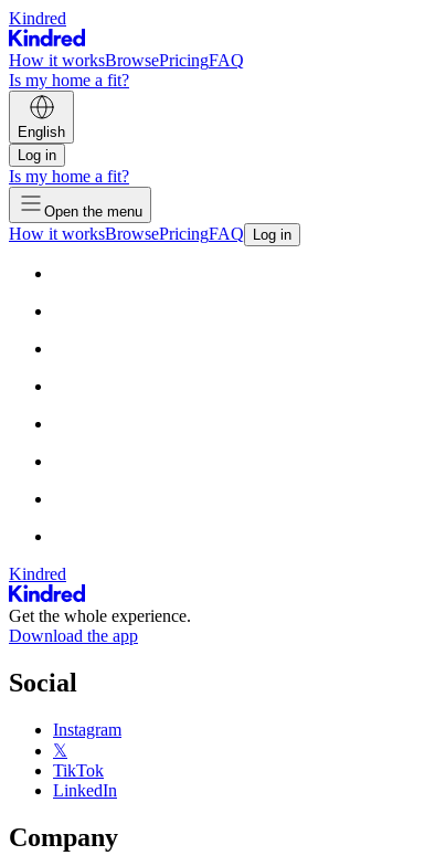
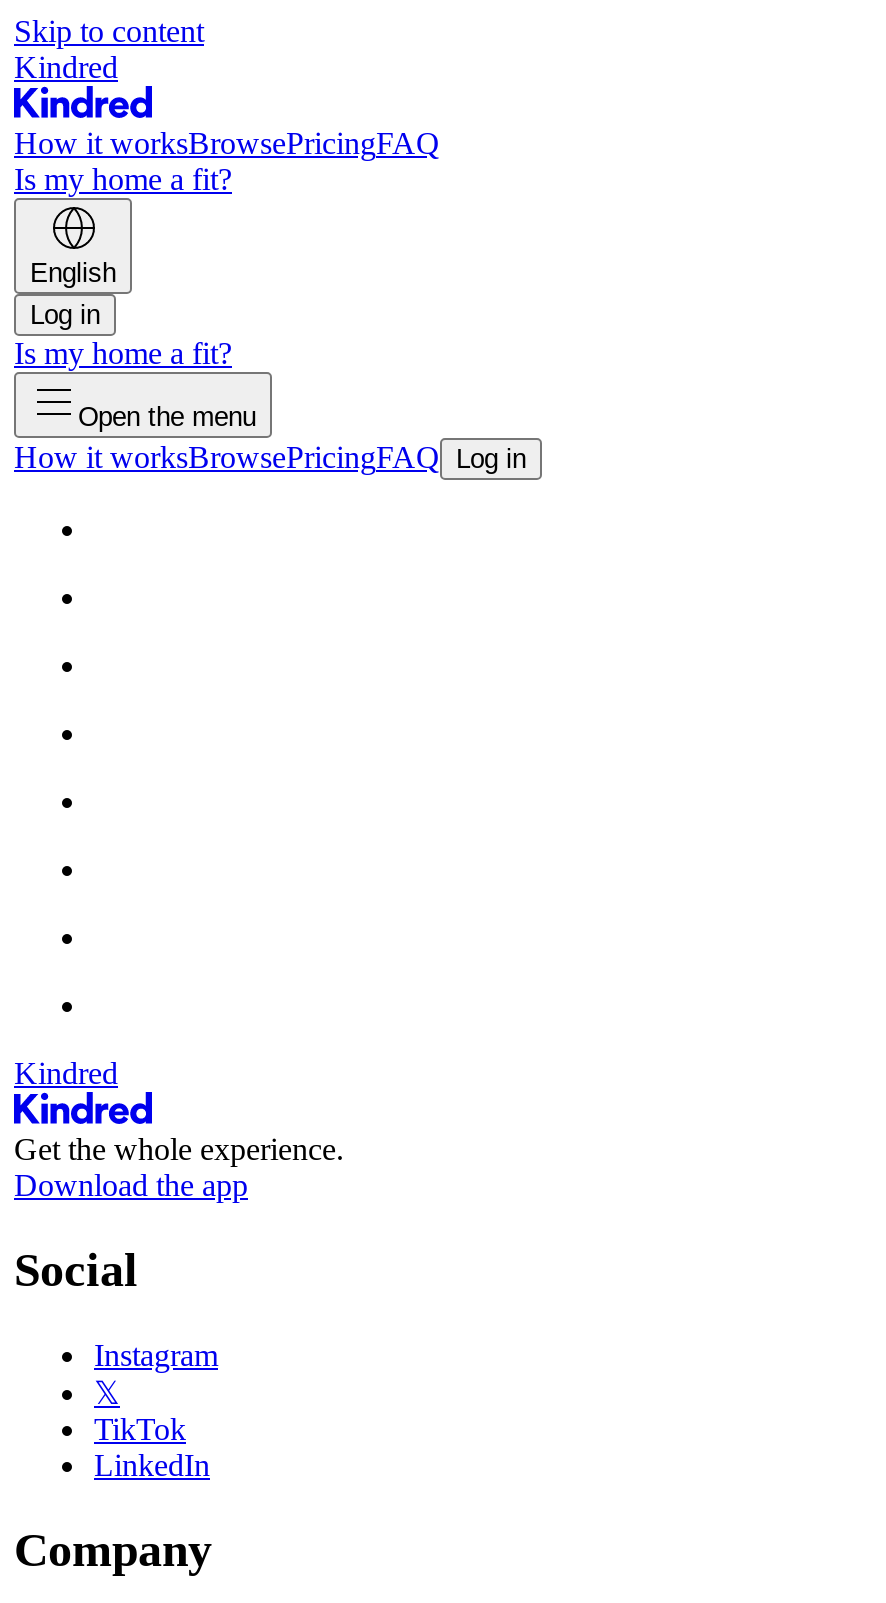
+ Skip to content
